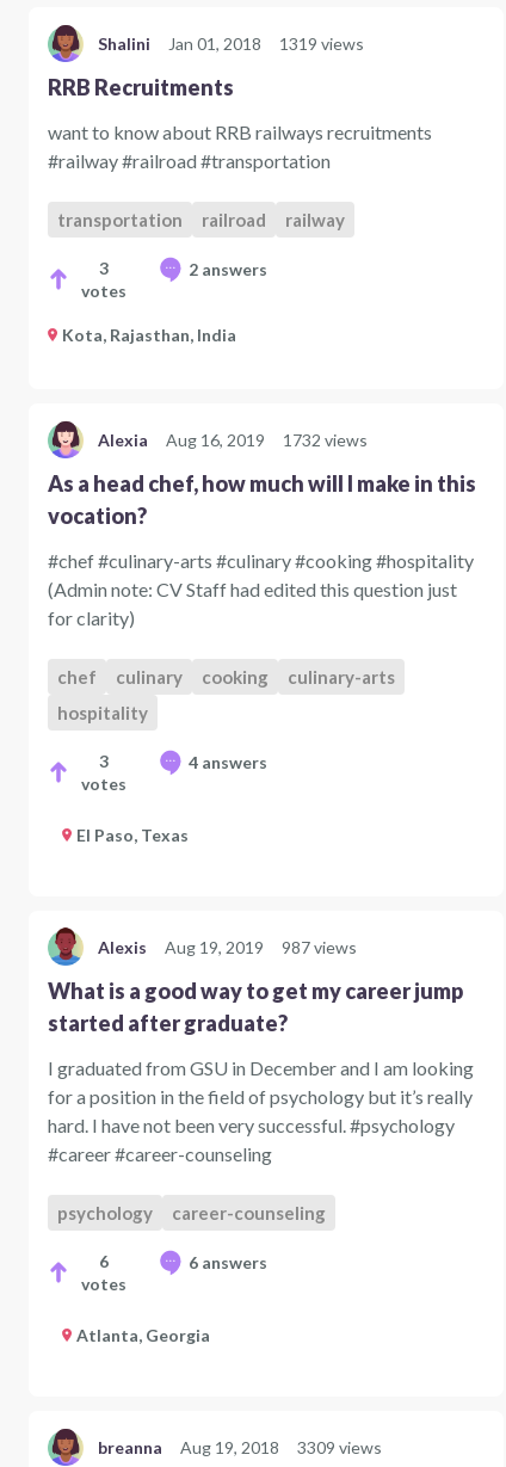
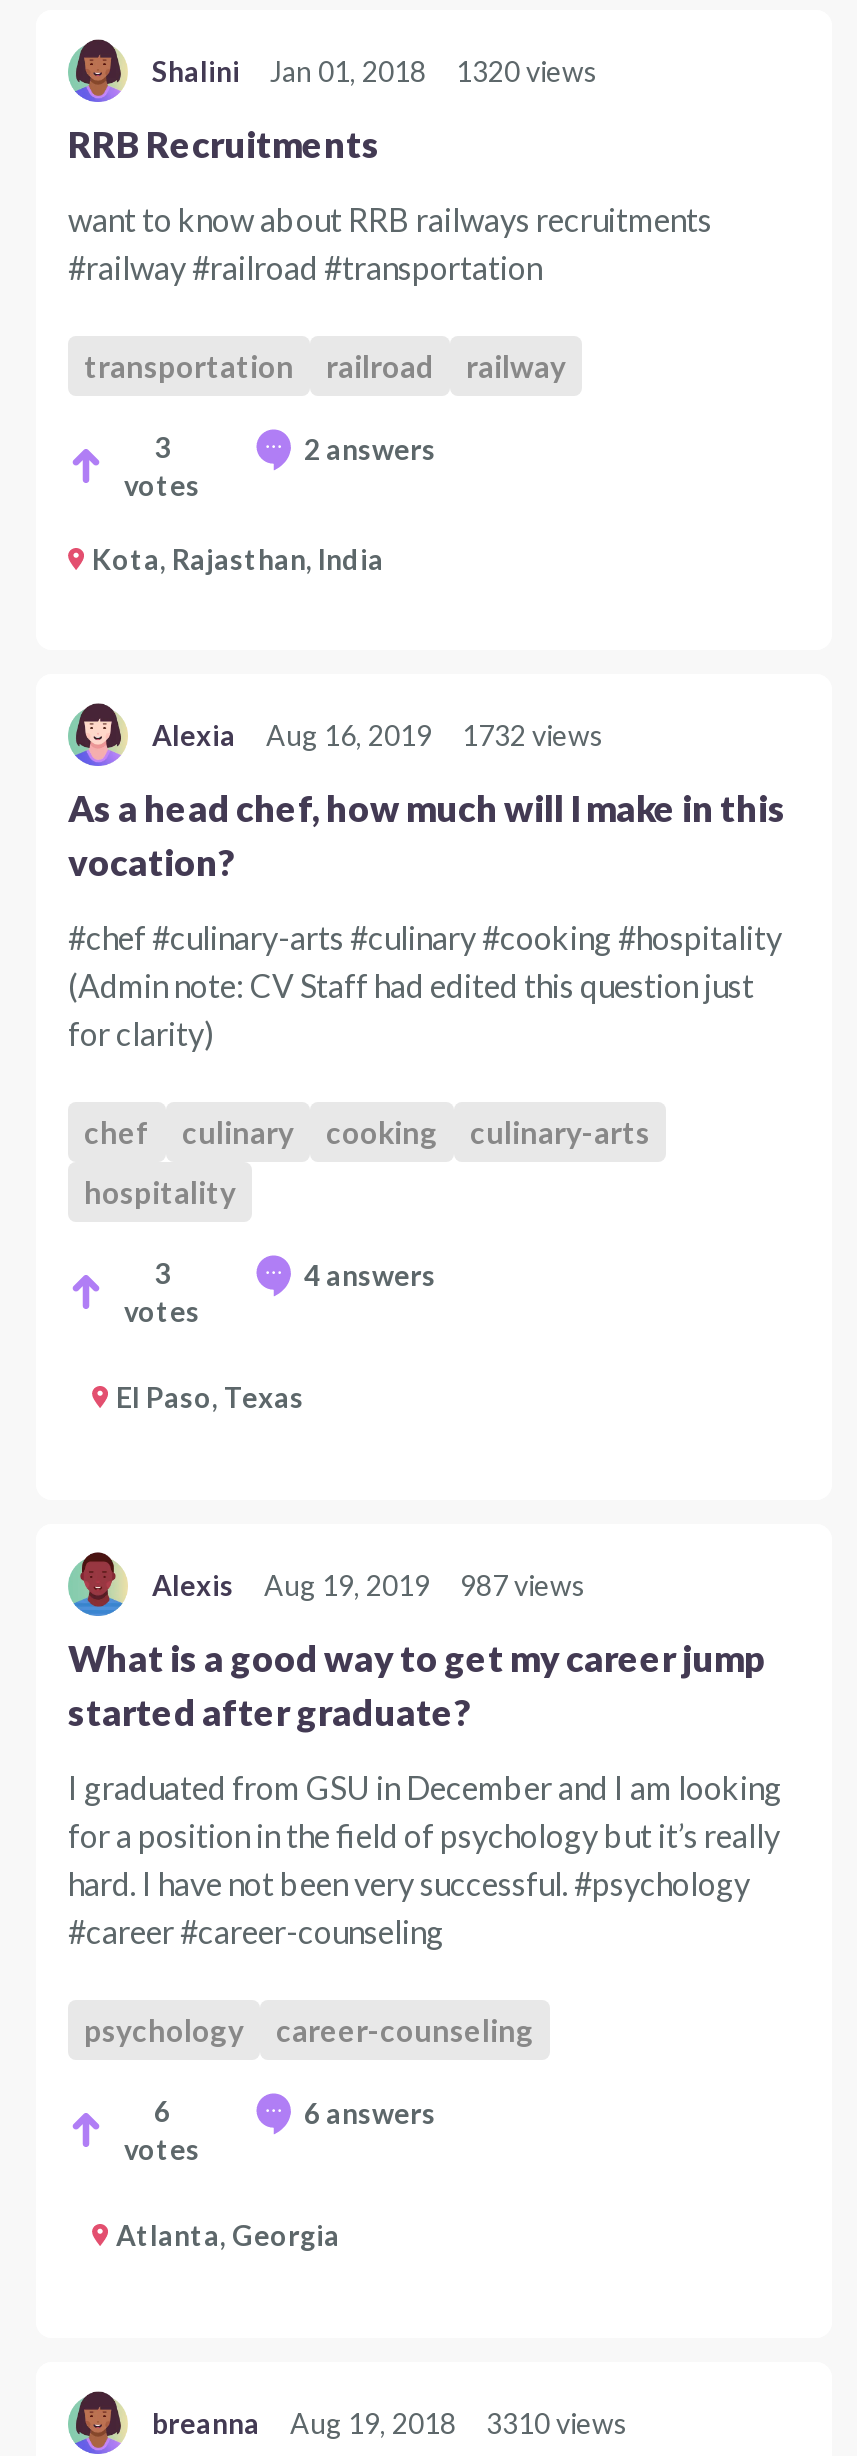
- Shalini Jan 01, 2018 1319 views
+ Shalini Jan 01, 2018 1320 views

- breanna Aug 19, 2018 3309 views
+ breanna Aug 19, 2018 3310 views
